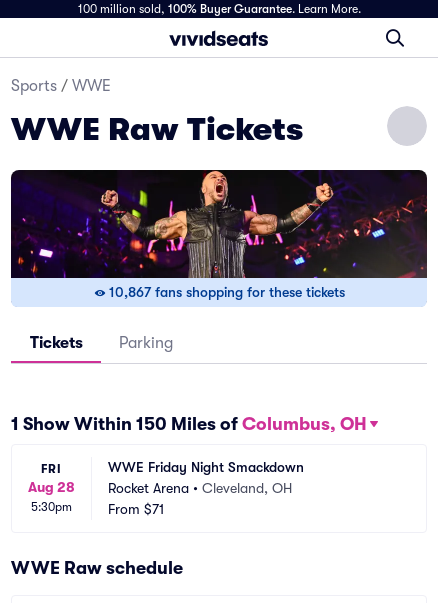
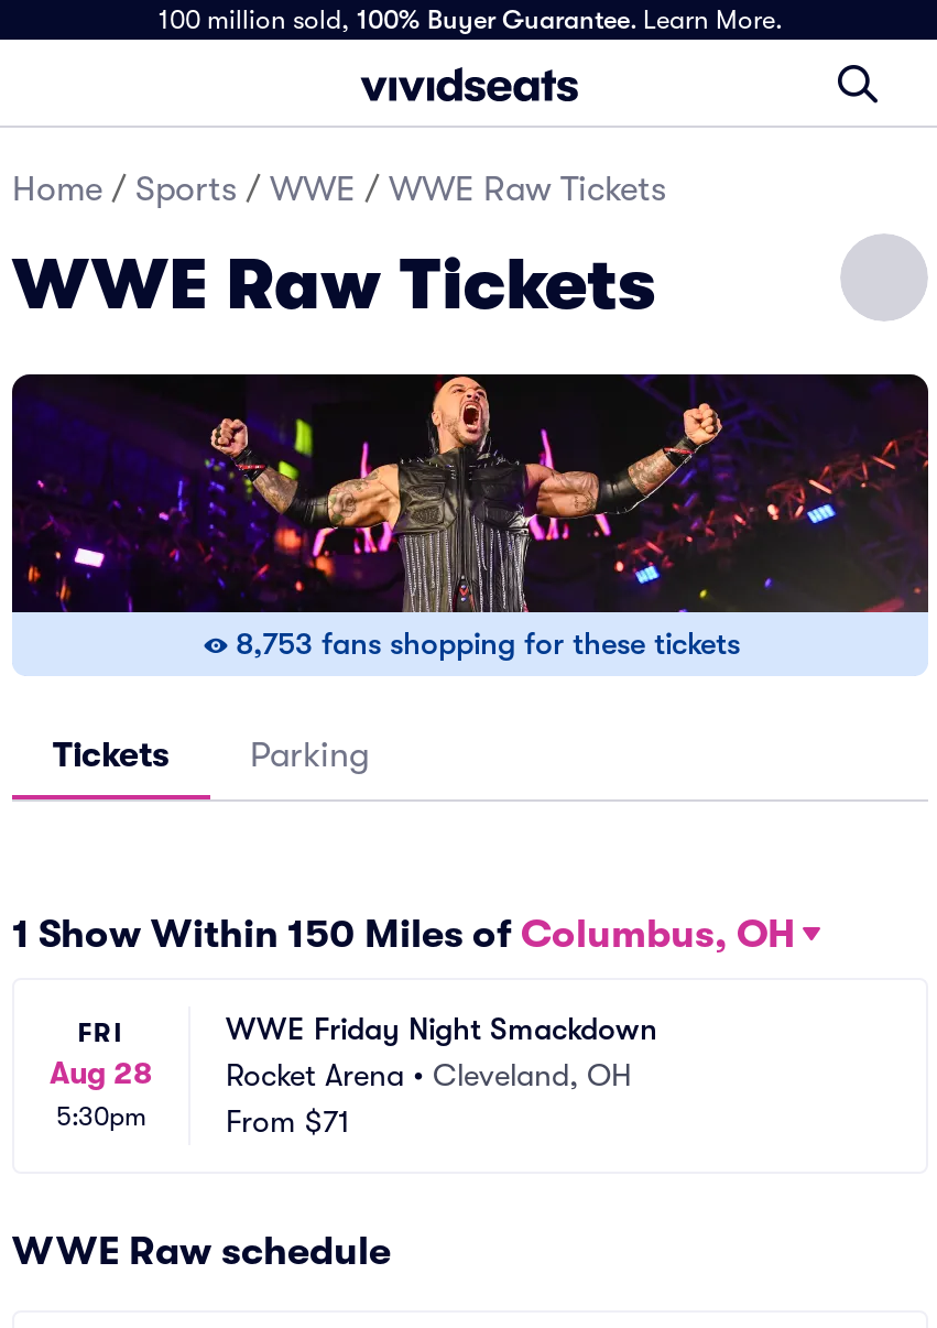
- Sports / WWE
+ Home / Sports / WWE / WWE Raw Tickets

- 10,867 fans shopping for these tickets
+ 8,753 fans shopping for these tickets
